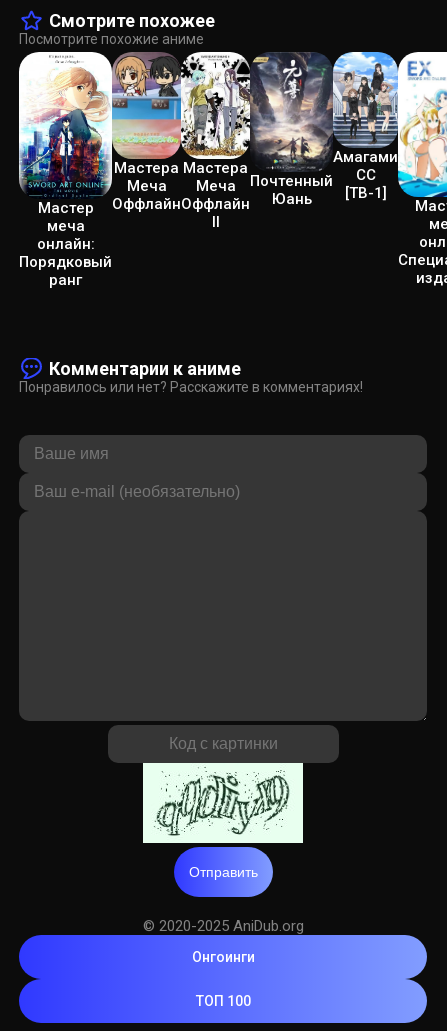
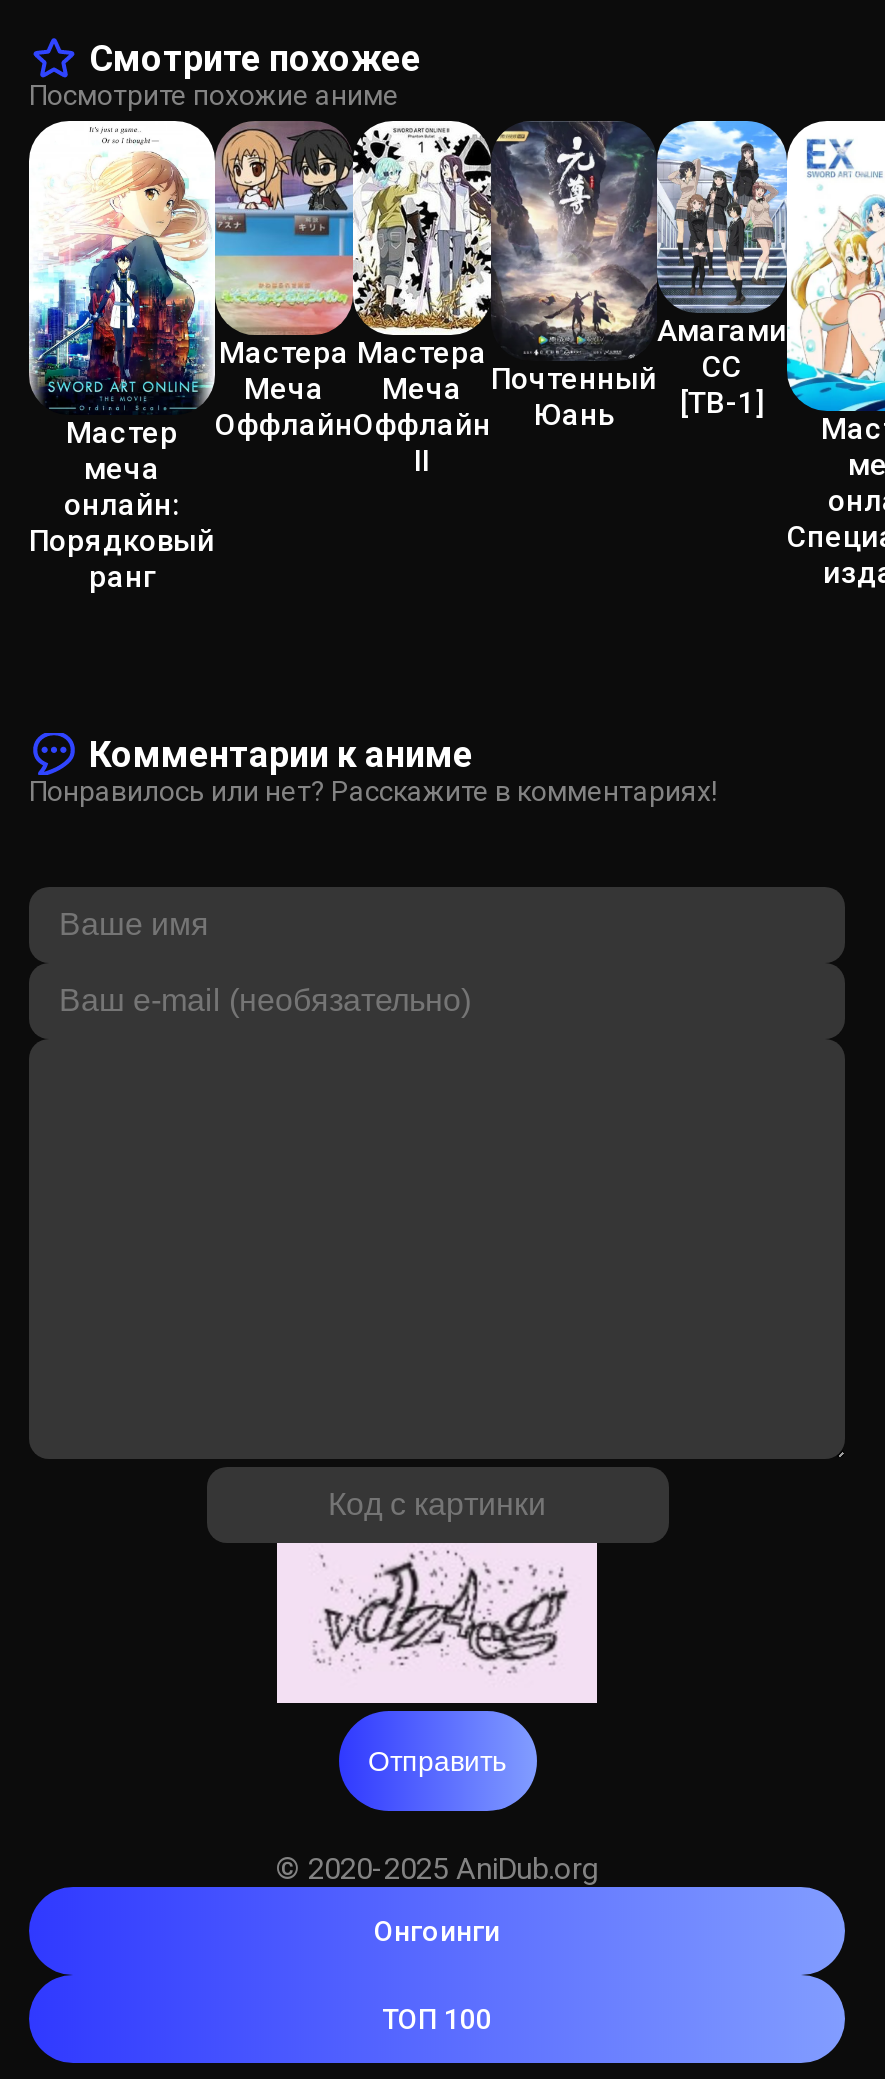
- [image]
+ [image]
